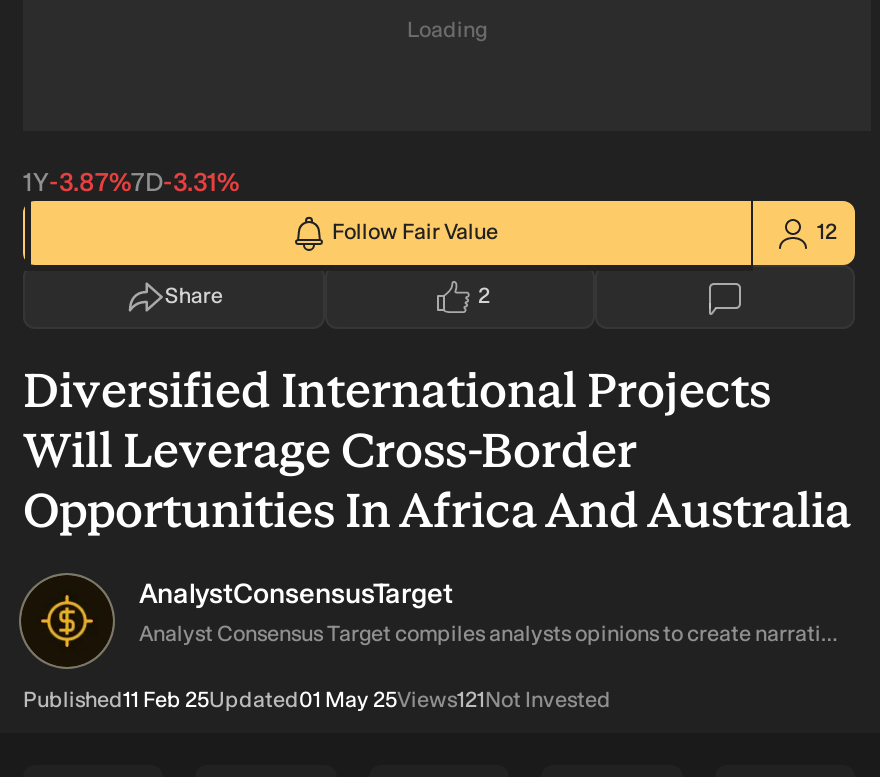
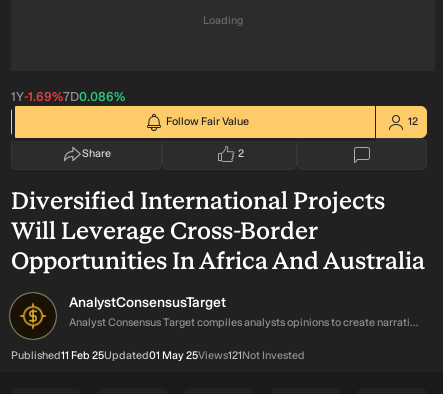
- 1Y-3.87%7D-3.31%
+ 1Y-1.69%7D0.086%
